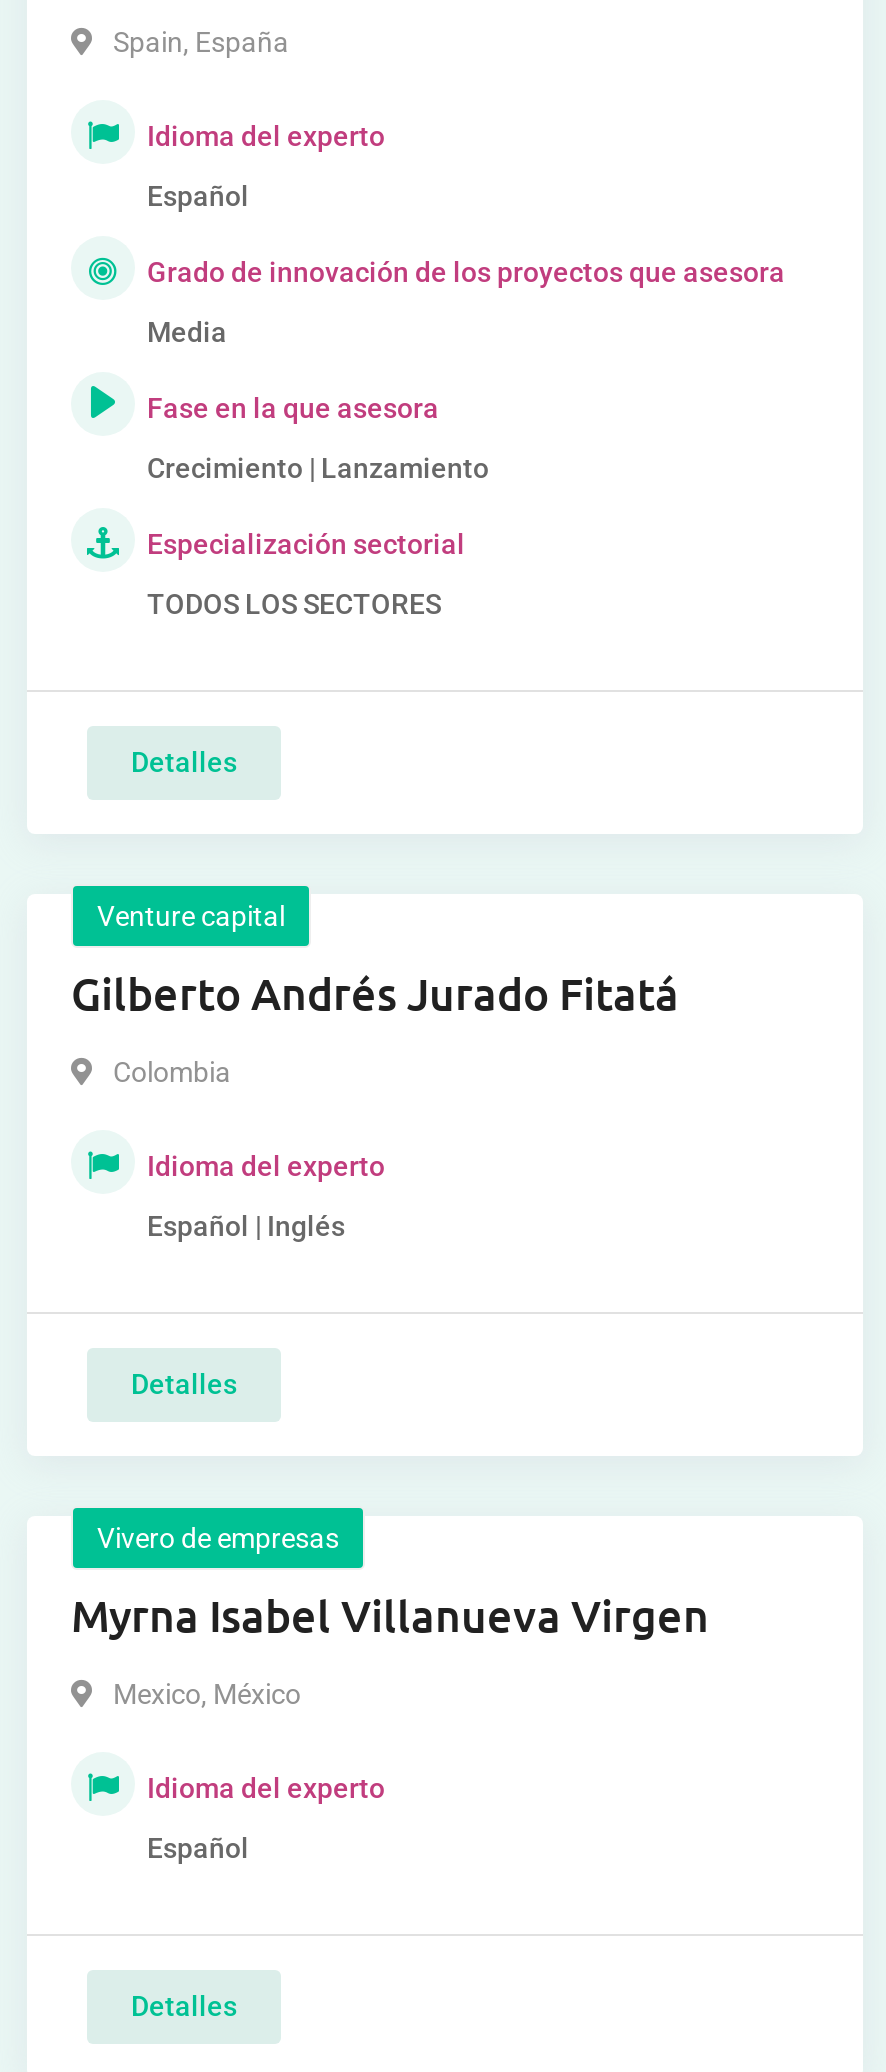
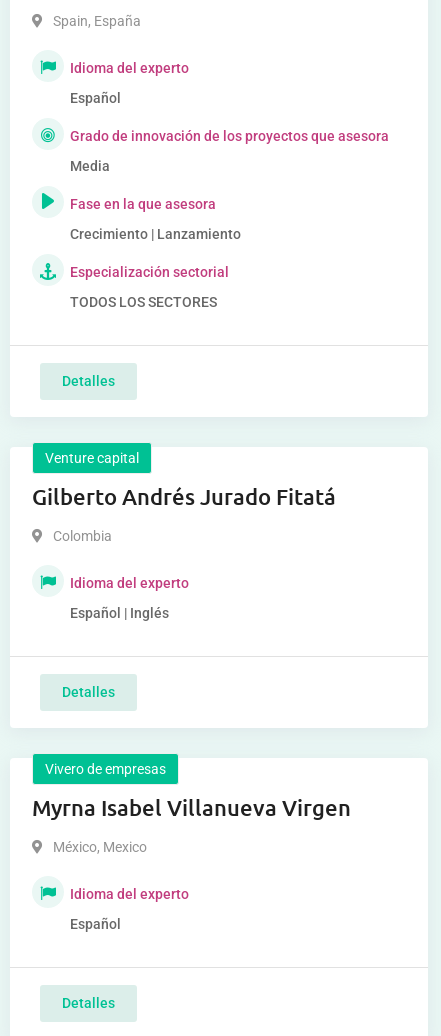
- Mexico, México
+ México, Mexico
